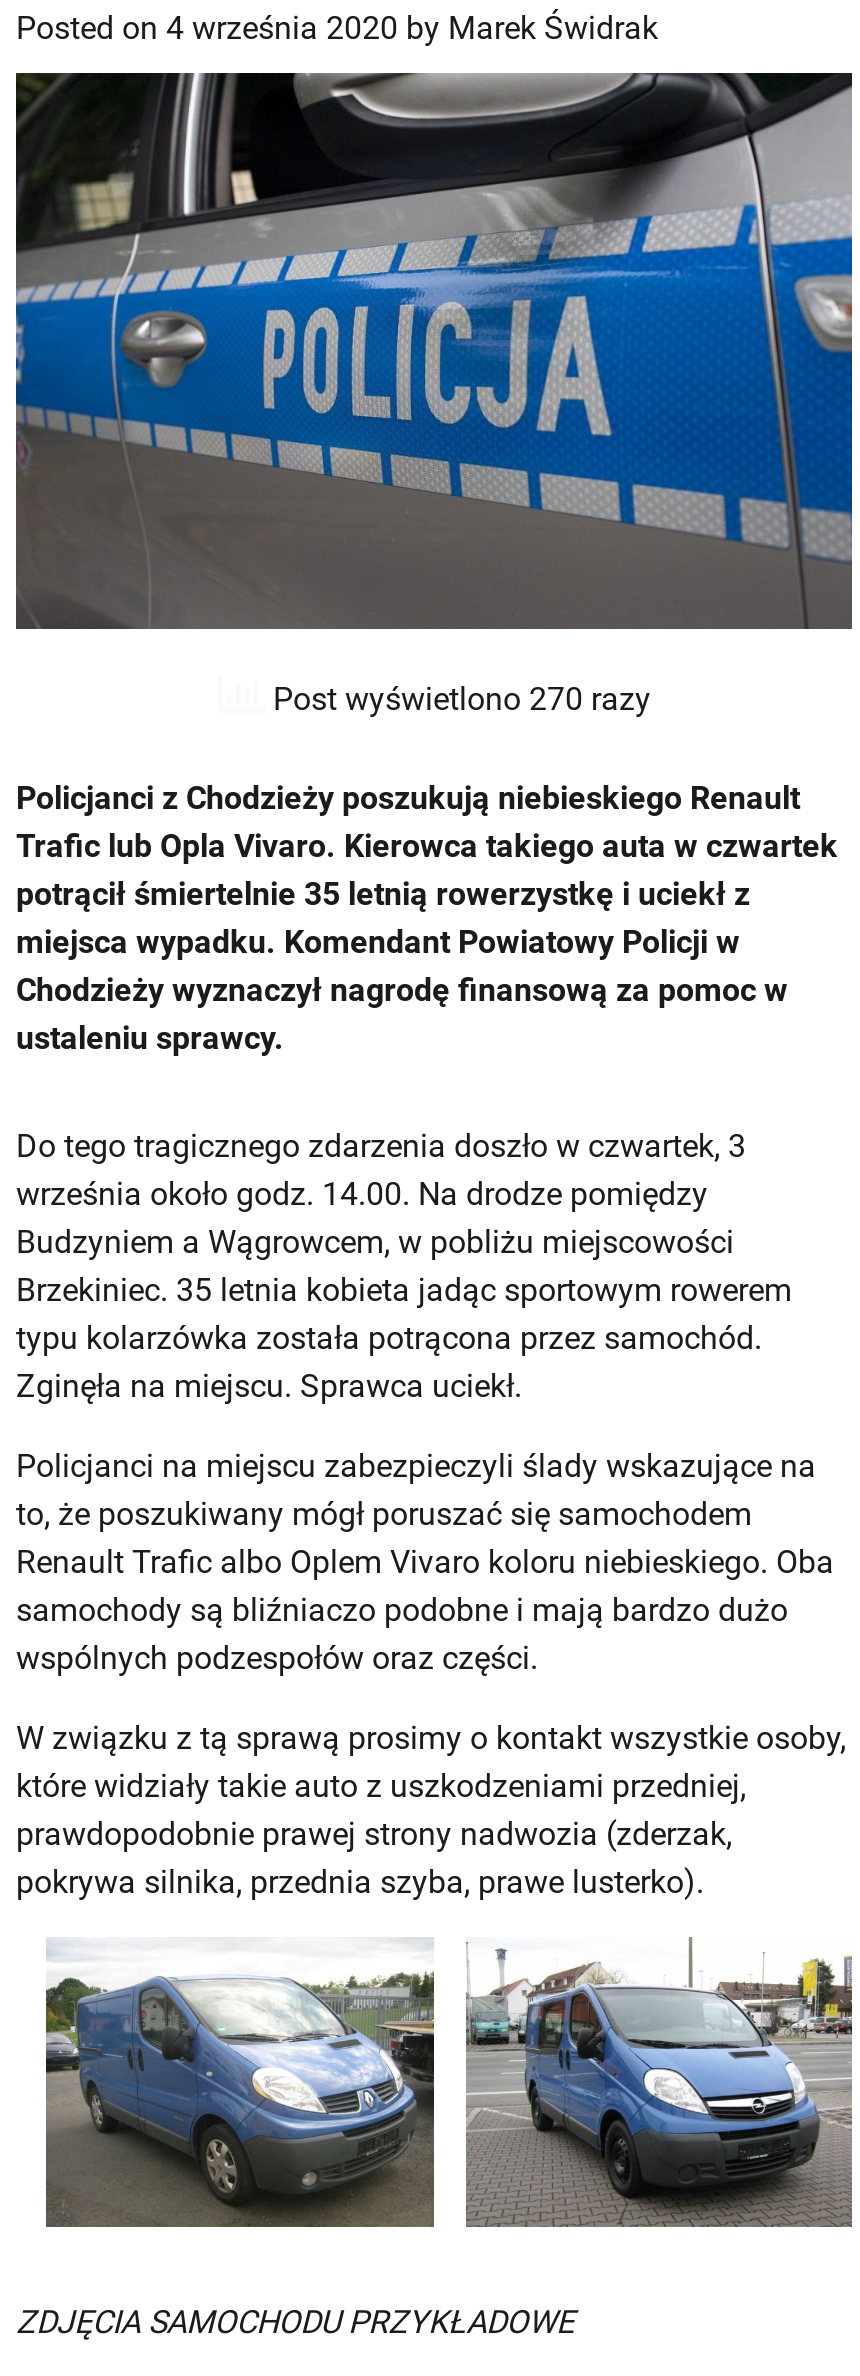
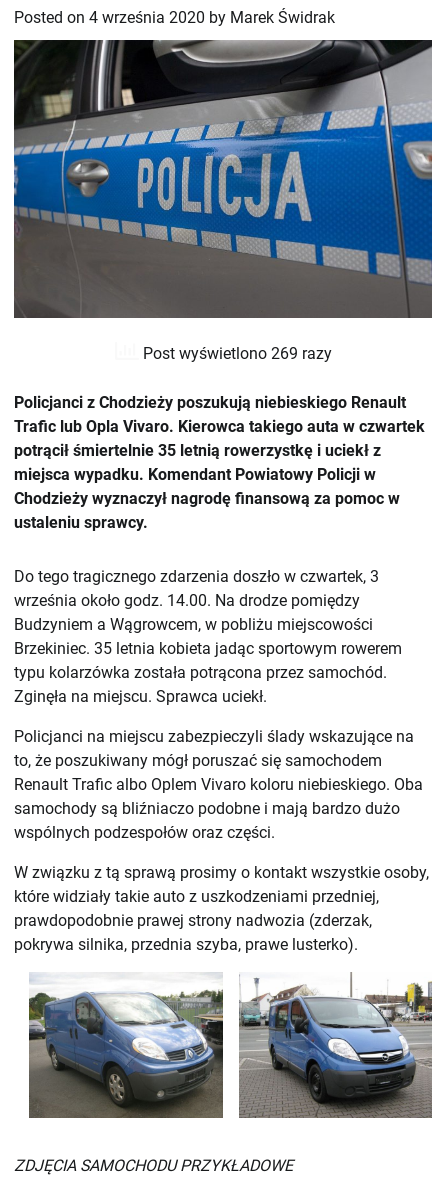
- Post wyświetlono 270 razy
+ Post wyświetlono 269 razy
